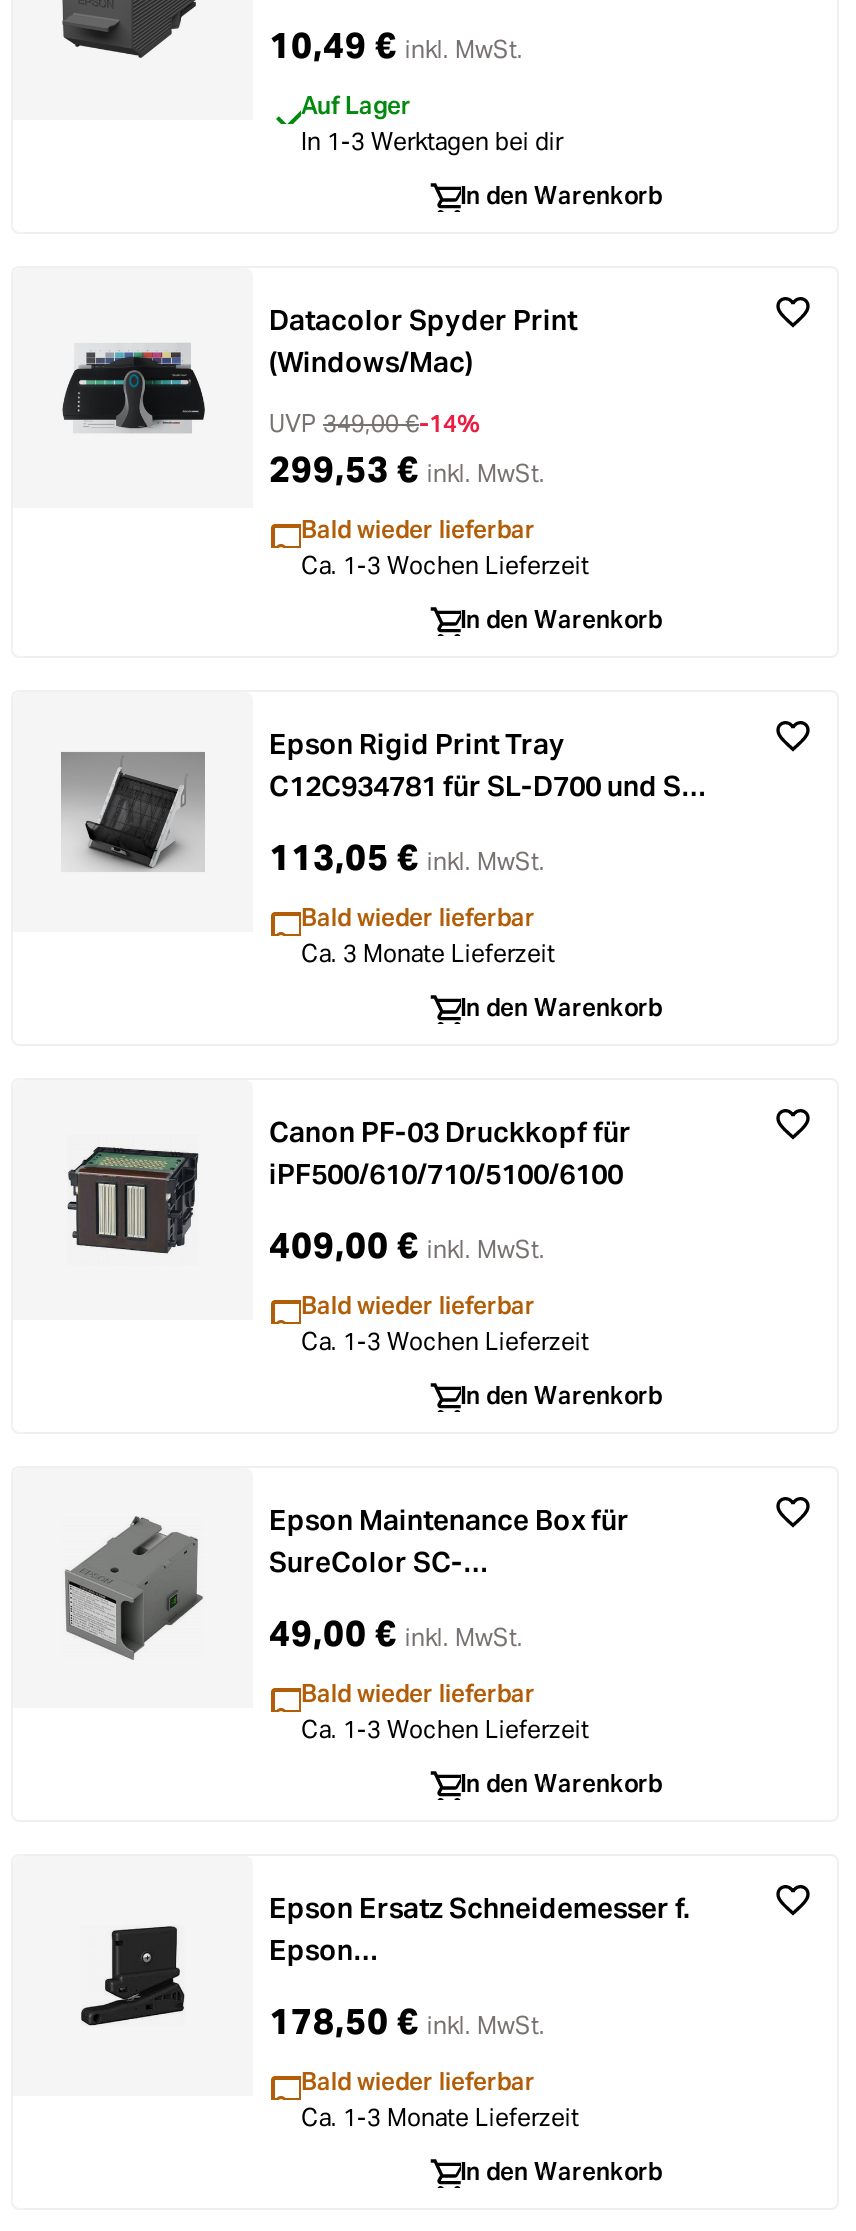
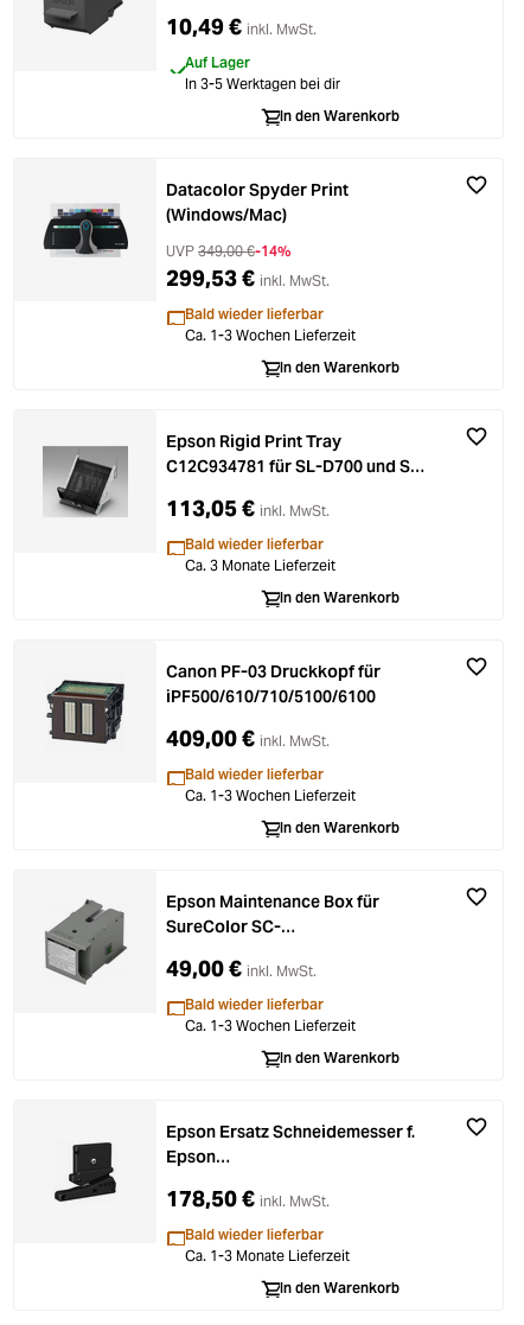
- In 1-3 Werktagen bei dir
+ In 3-5 Werktagen bei dir
